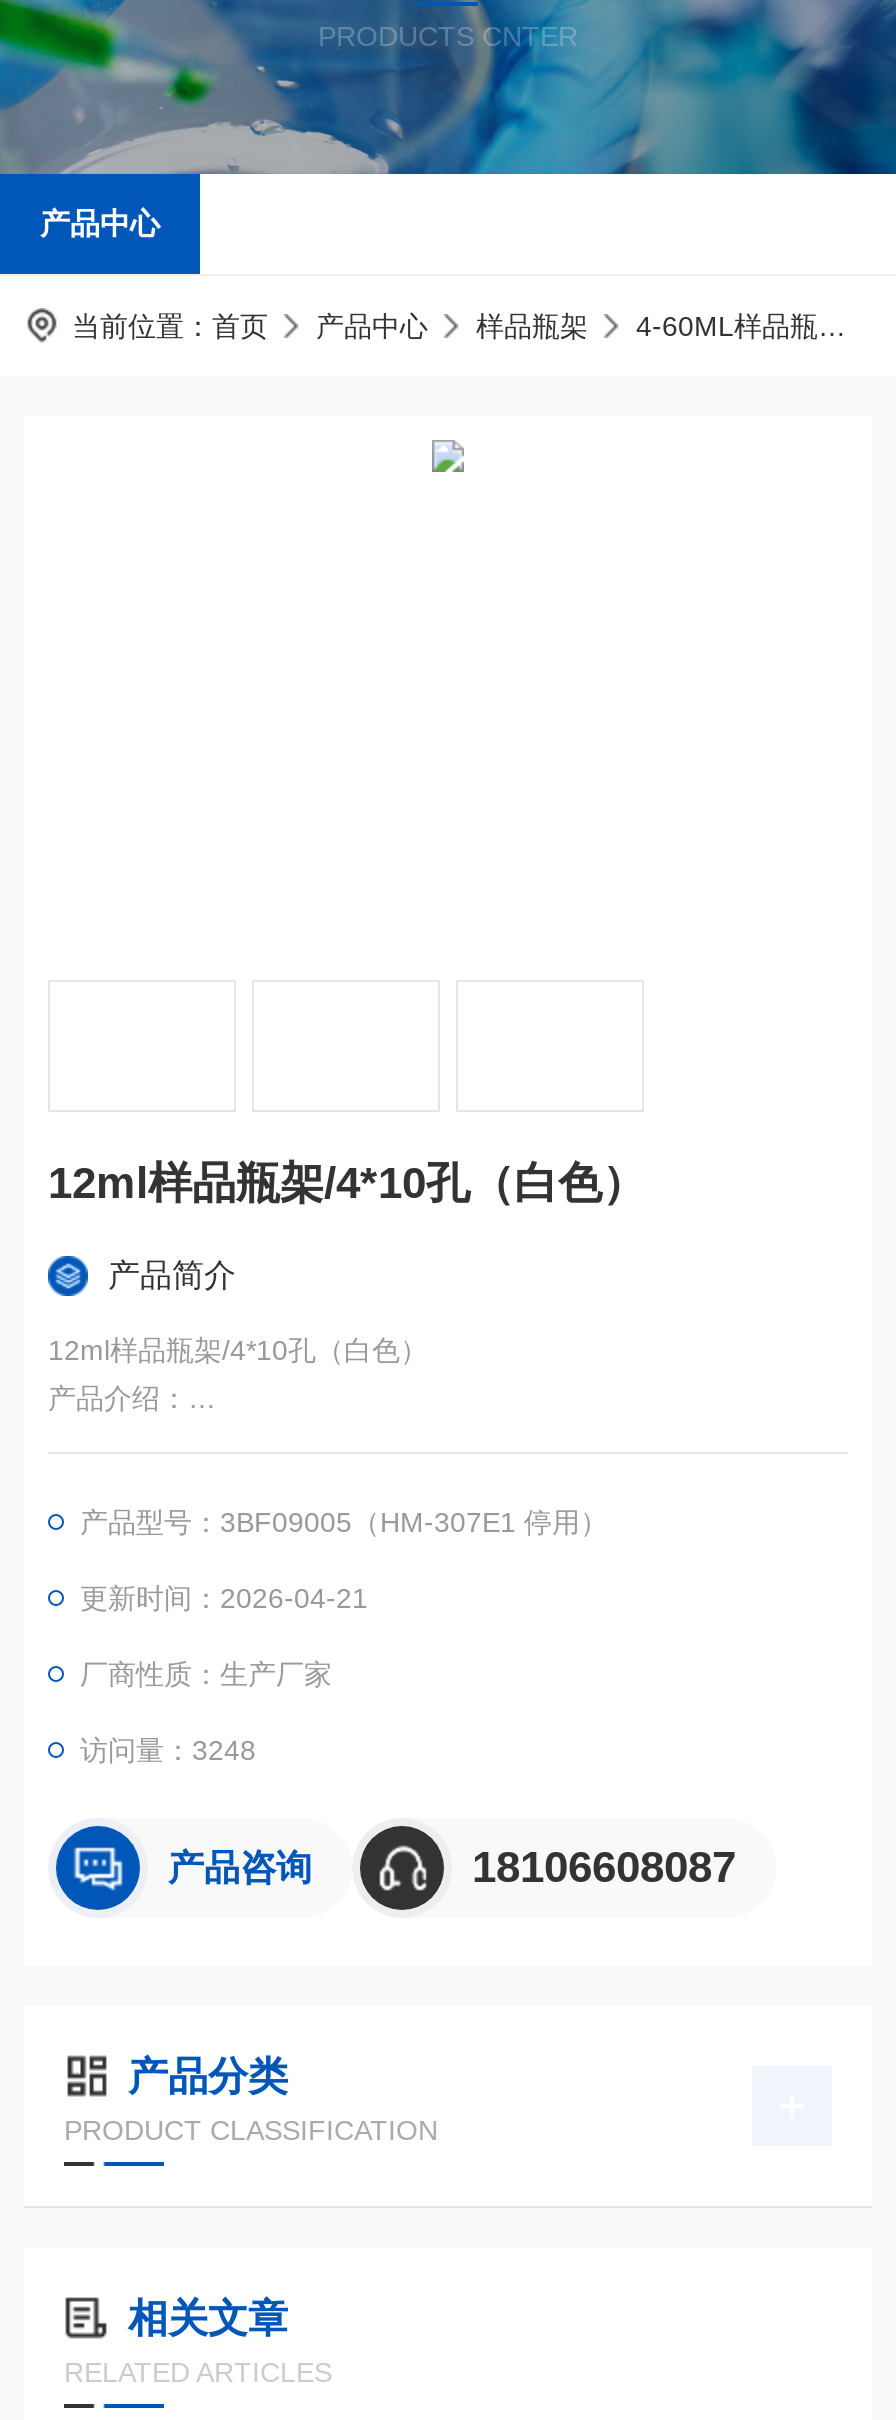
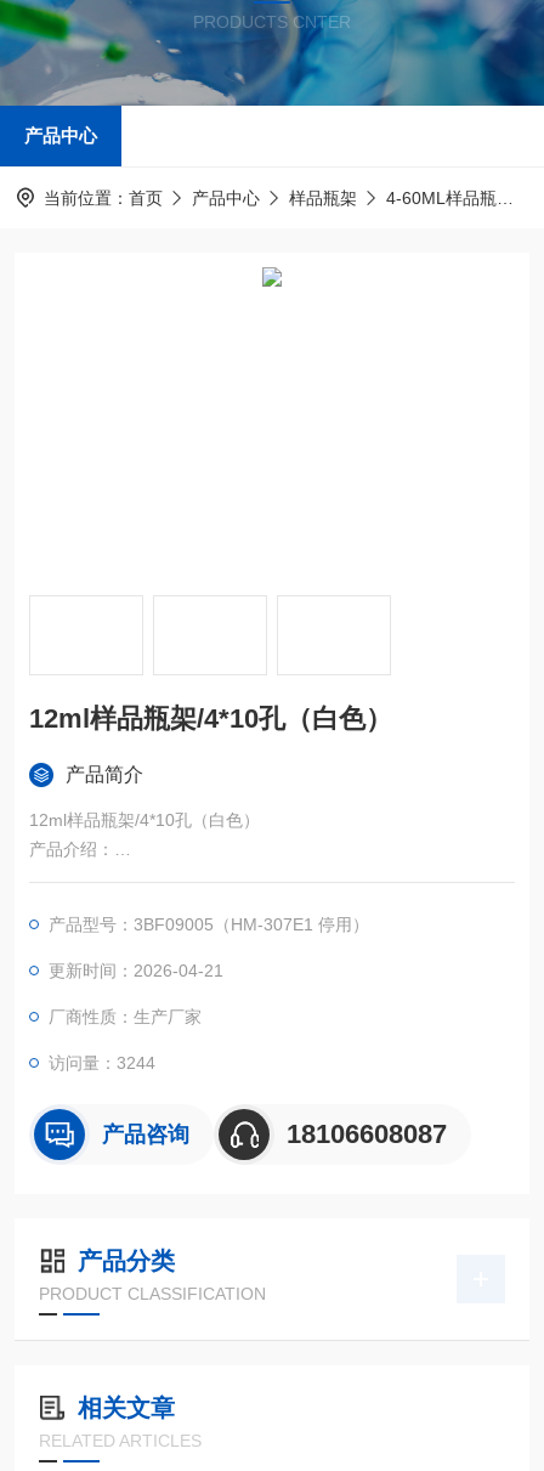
- 访问量：3248
+ 访问量：3244
